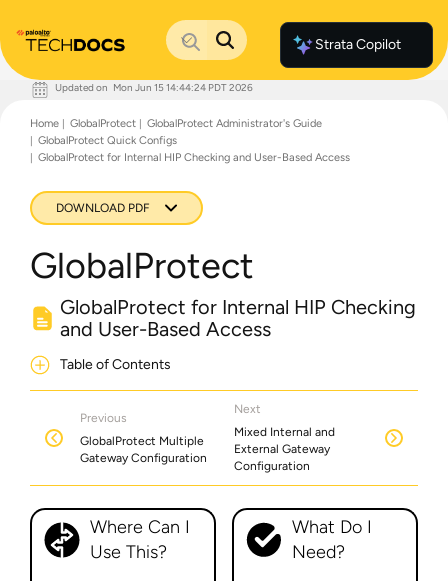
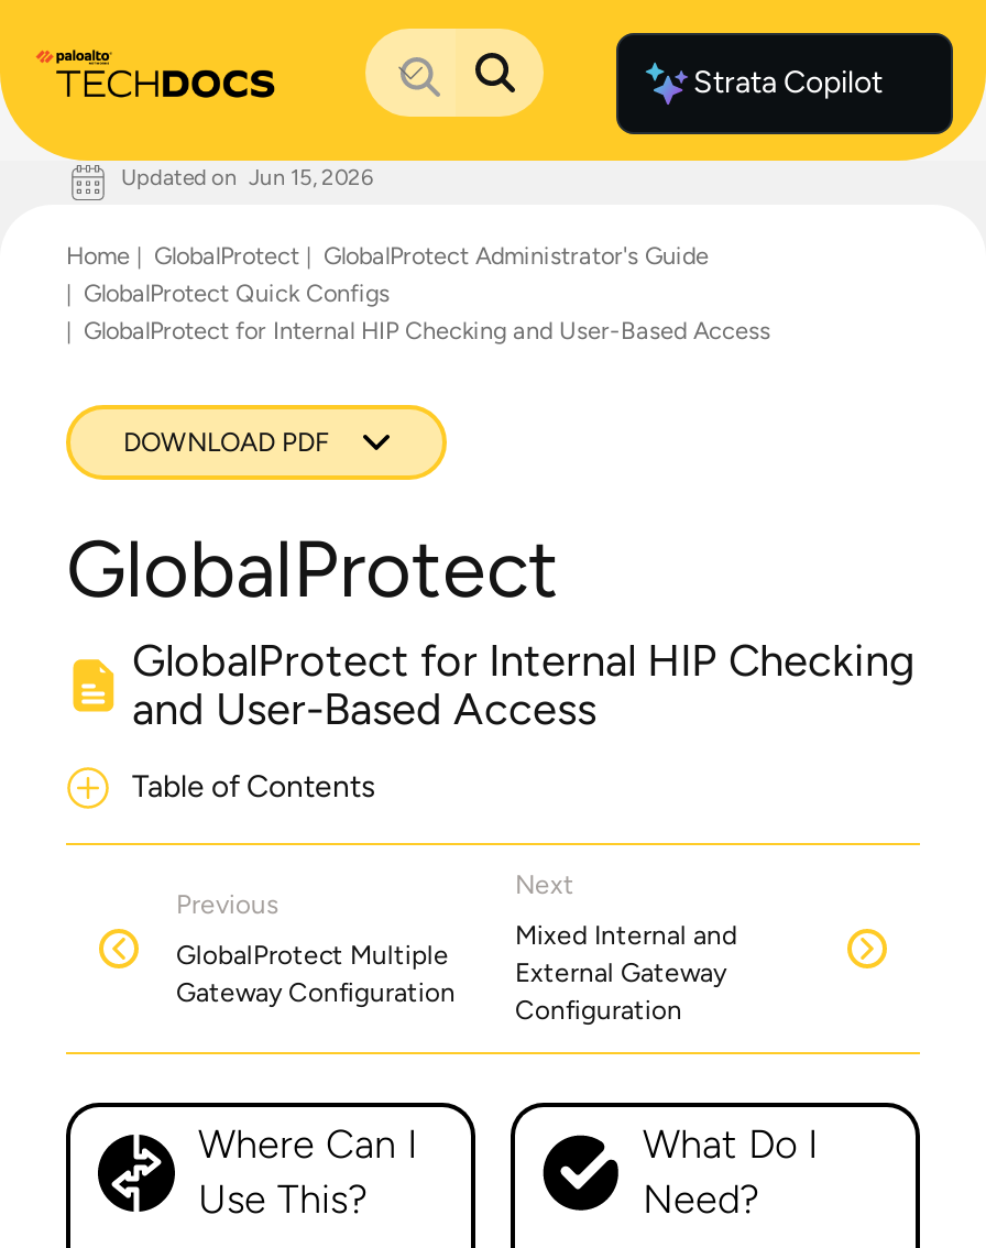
- Updated on Mon Jun 15 14:44:24 PDT 2026
+ Updated on Jun 15, 2026
